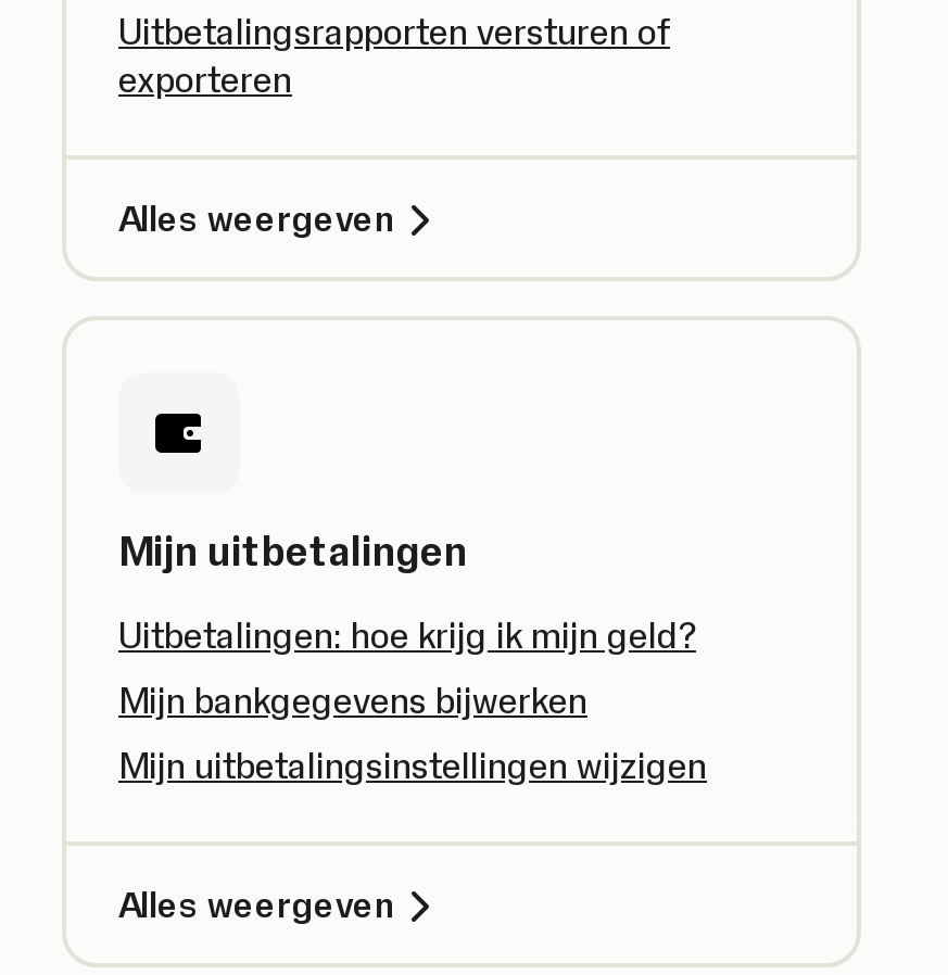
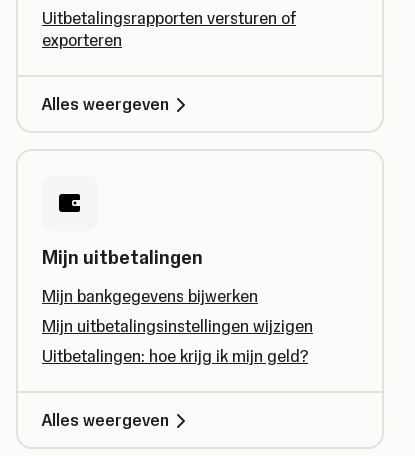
moved down: Uitbetalingen: hoe krijg ik mijn geld?

moved up: Mijn bankgegevens bijwerken | Mijn uitbetalingsinstellingen wijzigen
